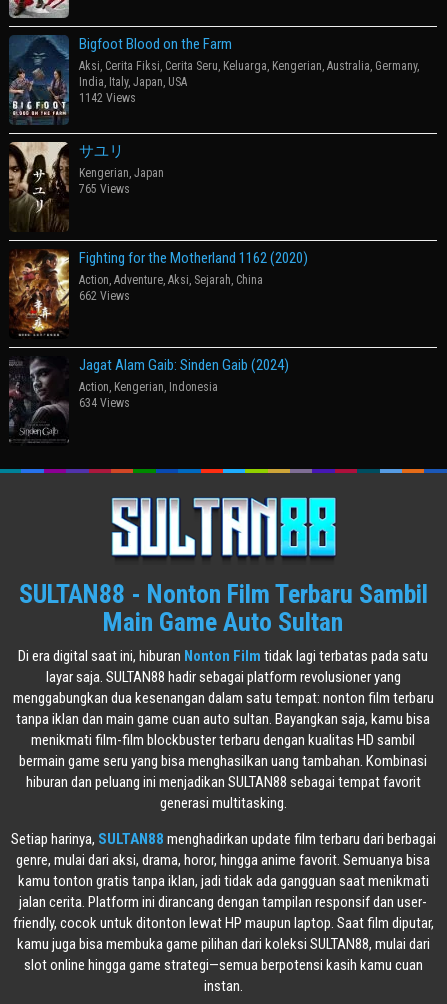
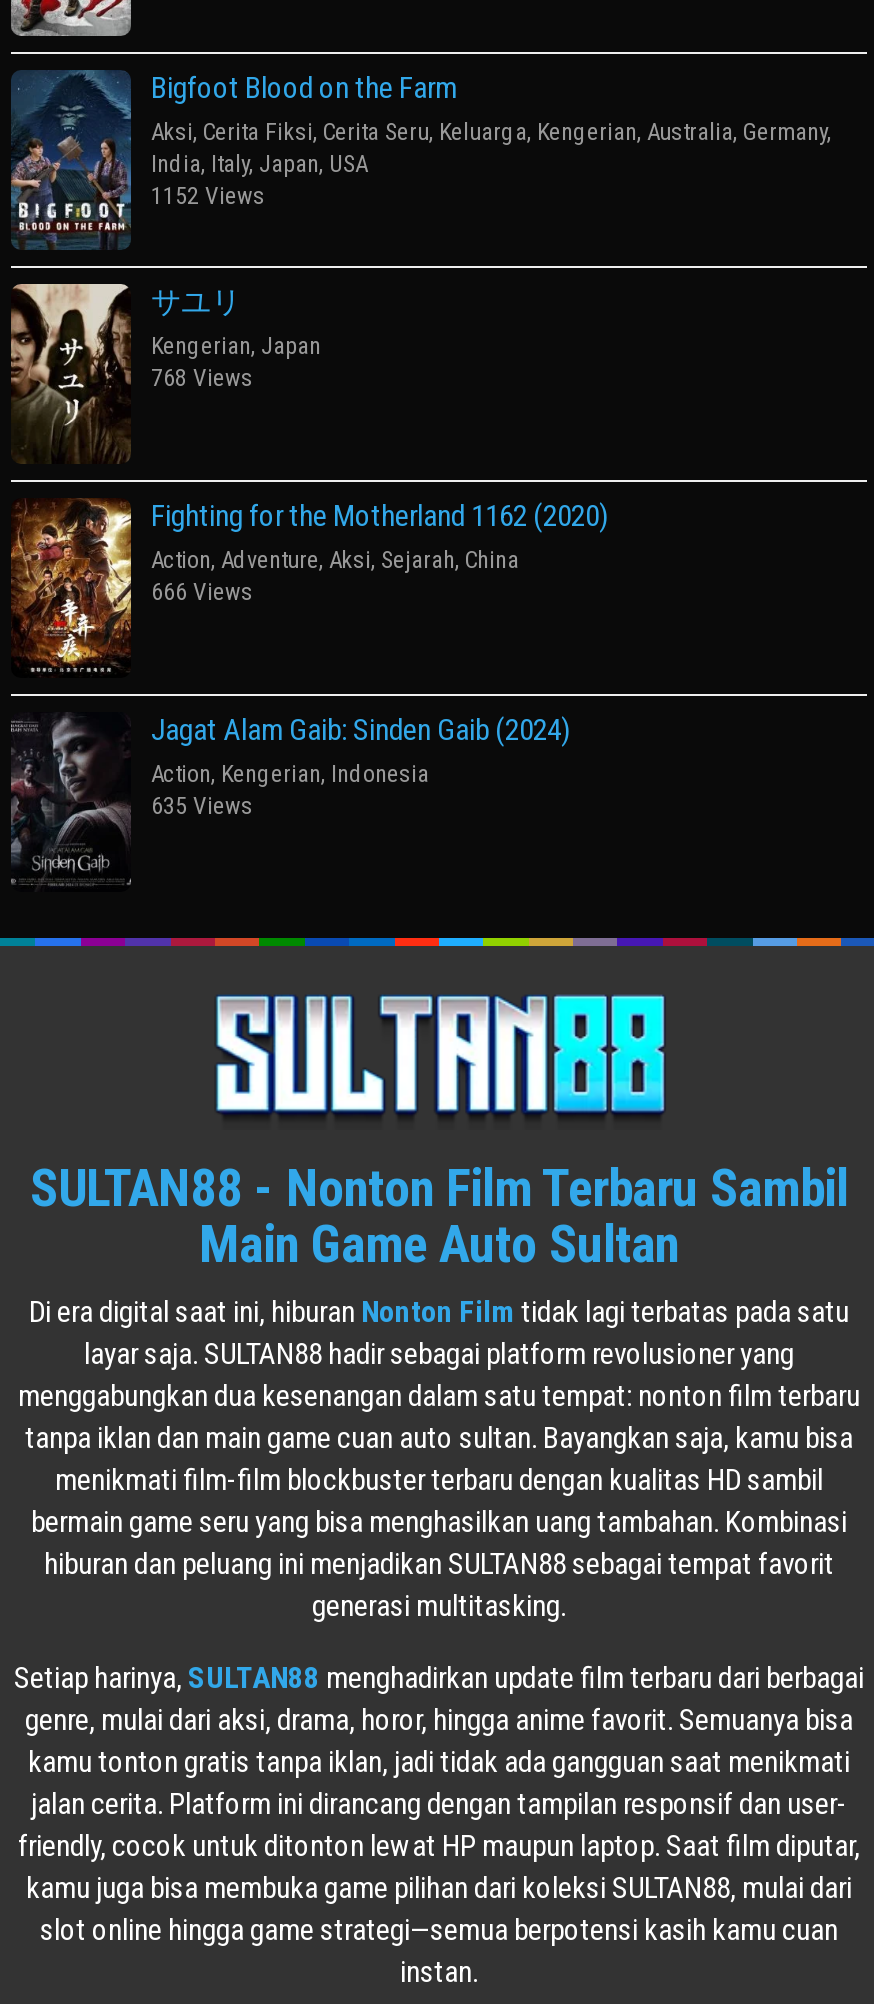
- 1142 Views
+ 1152 Views

- 765 Views
+ 768 Views

- 662 Views
+ 666 Views

- 634 Views
+ 635 Views
